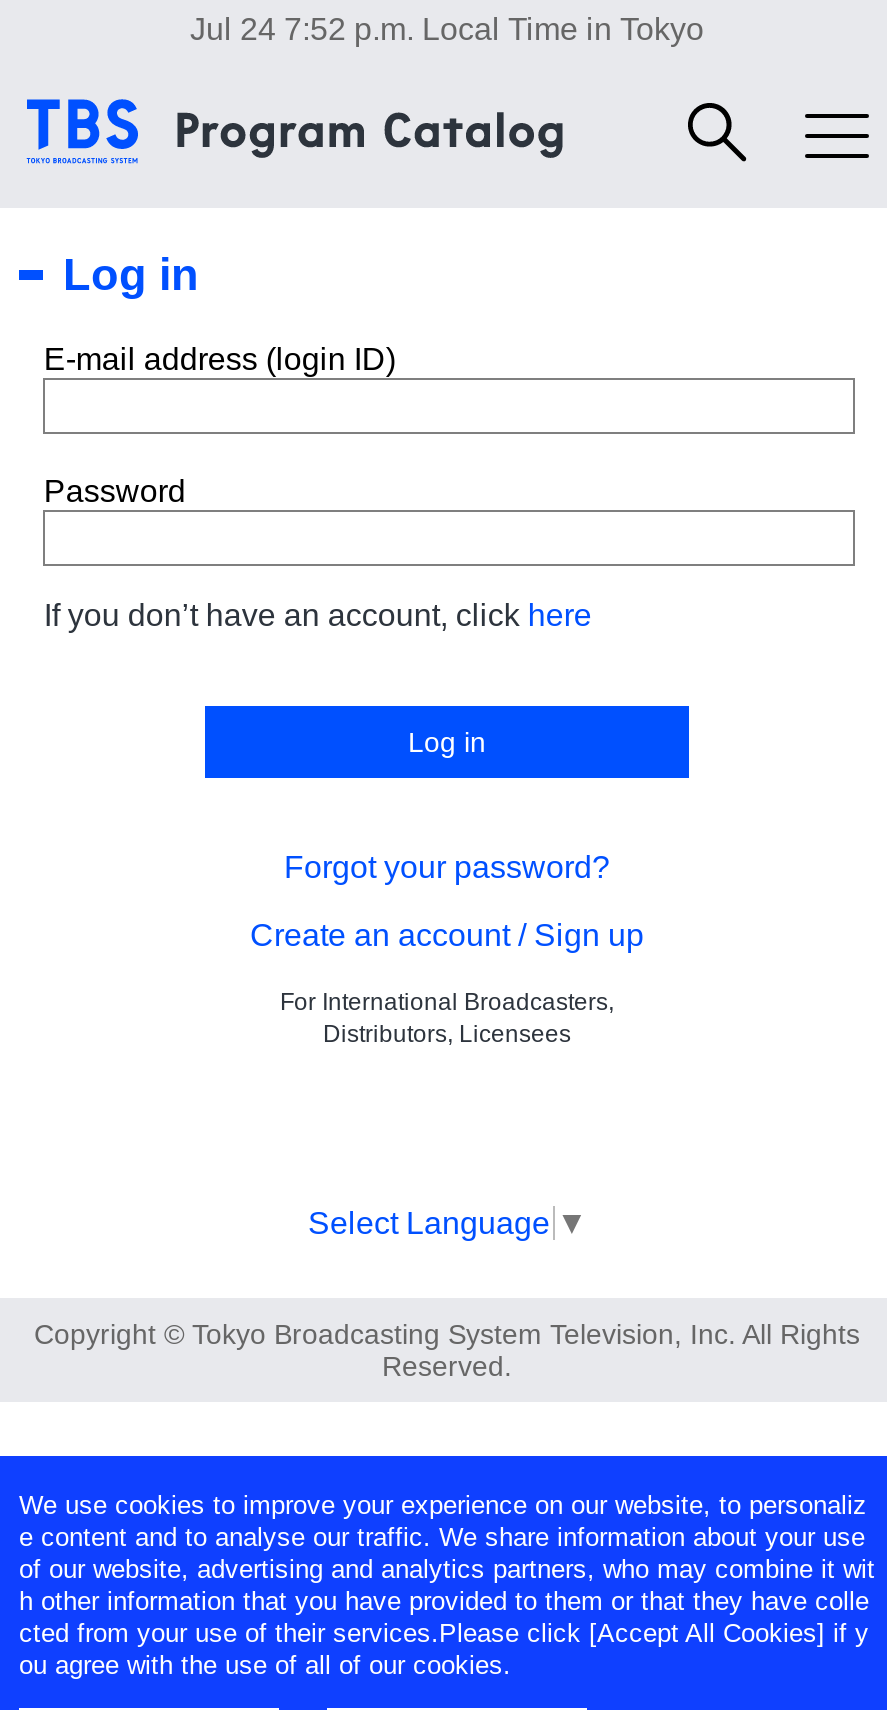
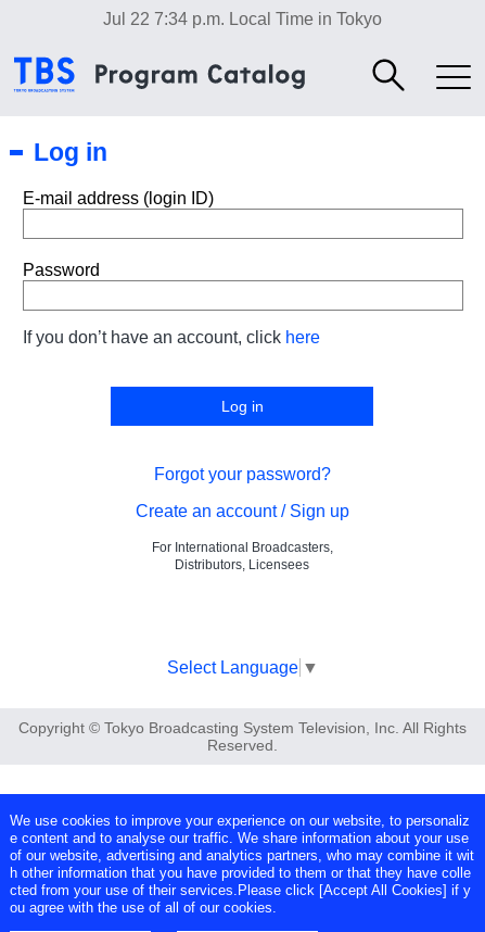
- Jul 24 7:52 p.m. Local Time in Tokyo
+ Jul 22 7:34 p.m. Local Time in Tokyo
